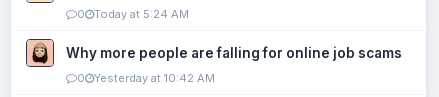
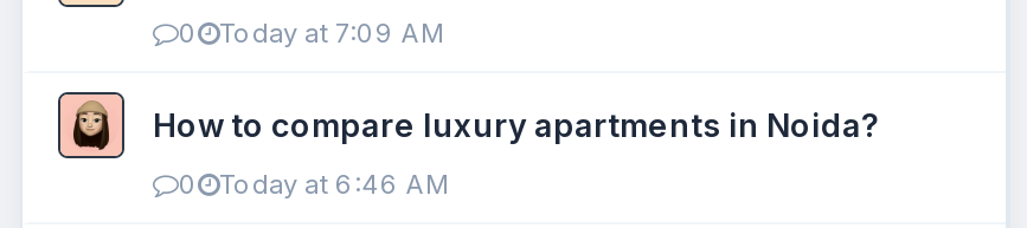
- 0 Today at 5:24 AM
+ 0 Today at 7:09 AM

- Why more people are falling for online job scams
+ How to compare luxury apartments in Noida?

- Yesterday at 10:42 AM
+ Today at 6:46 AM
